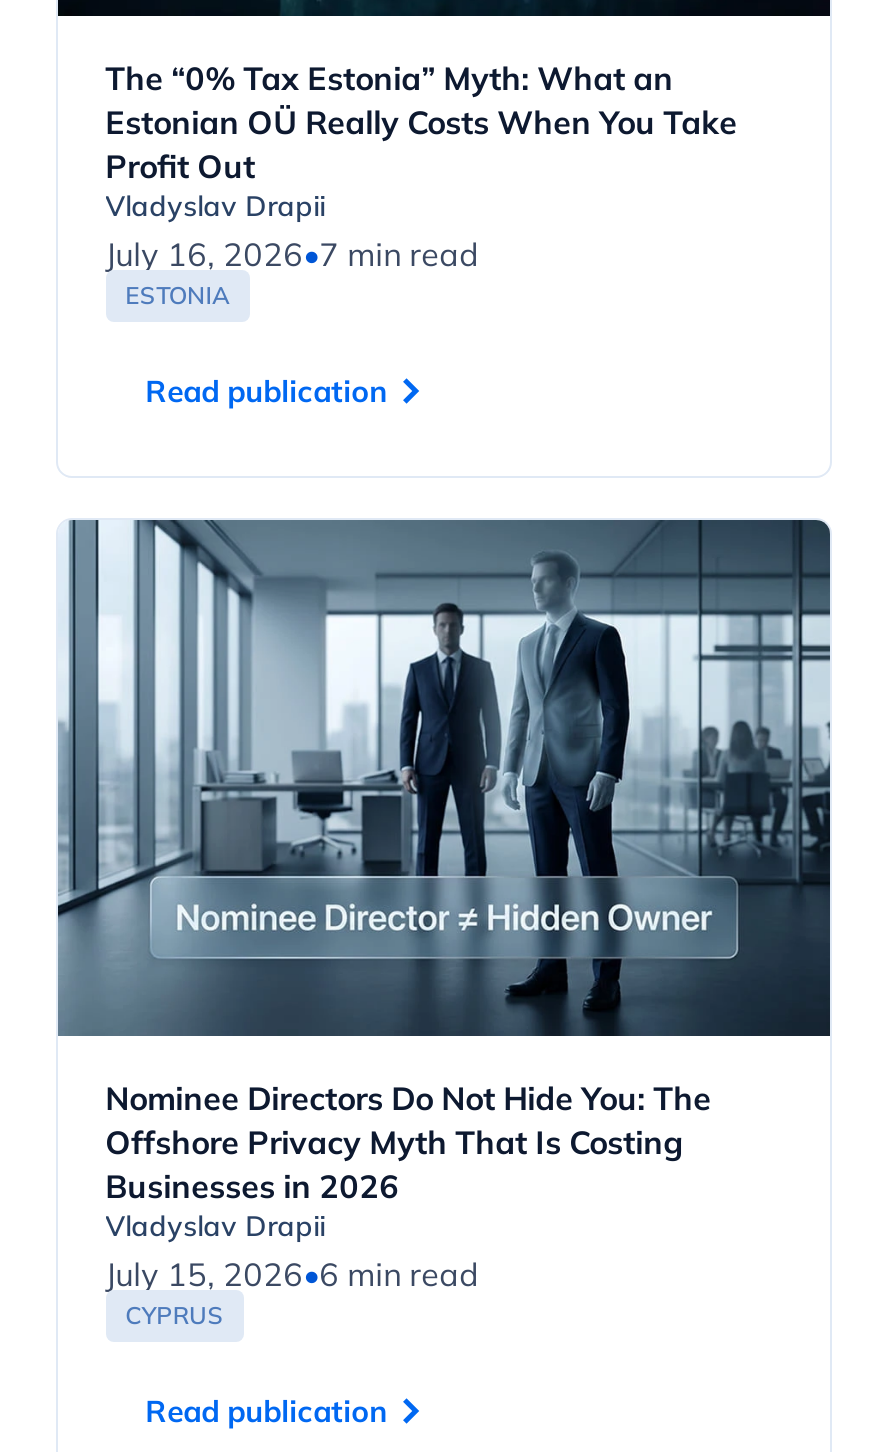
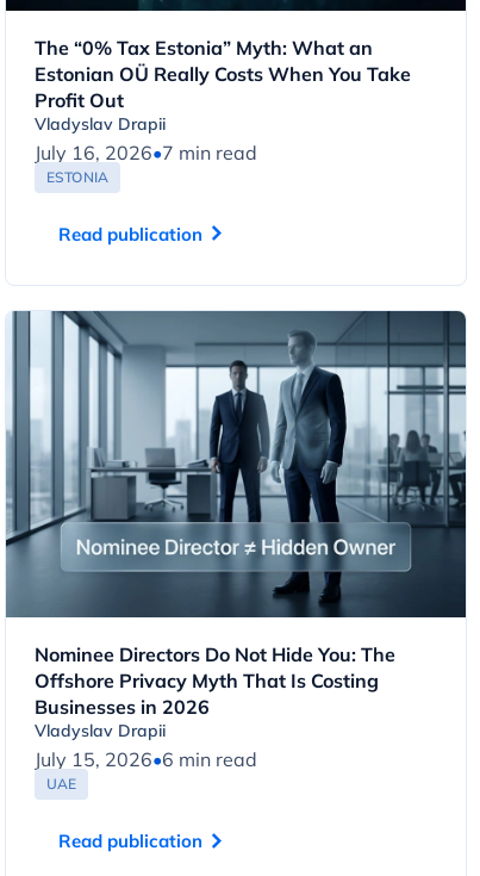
- CYPRUS
+ UAE
